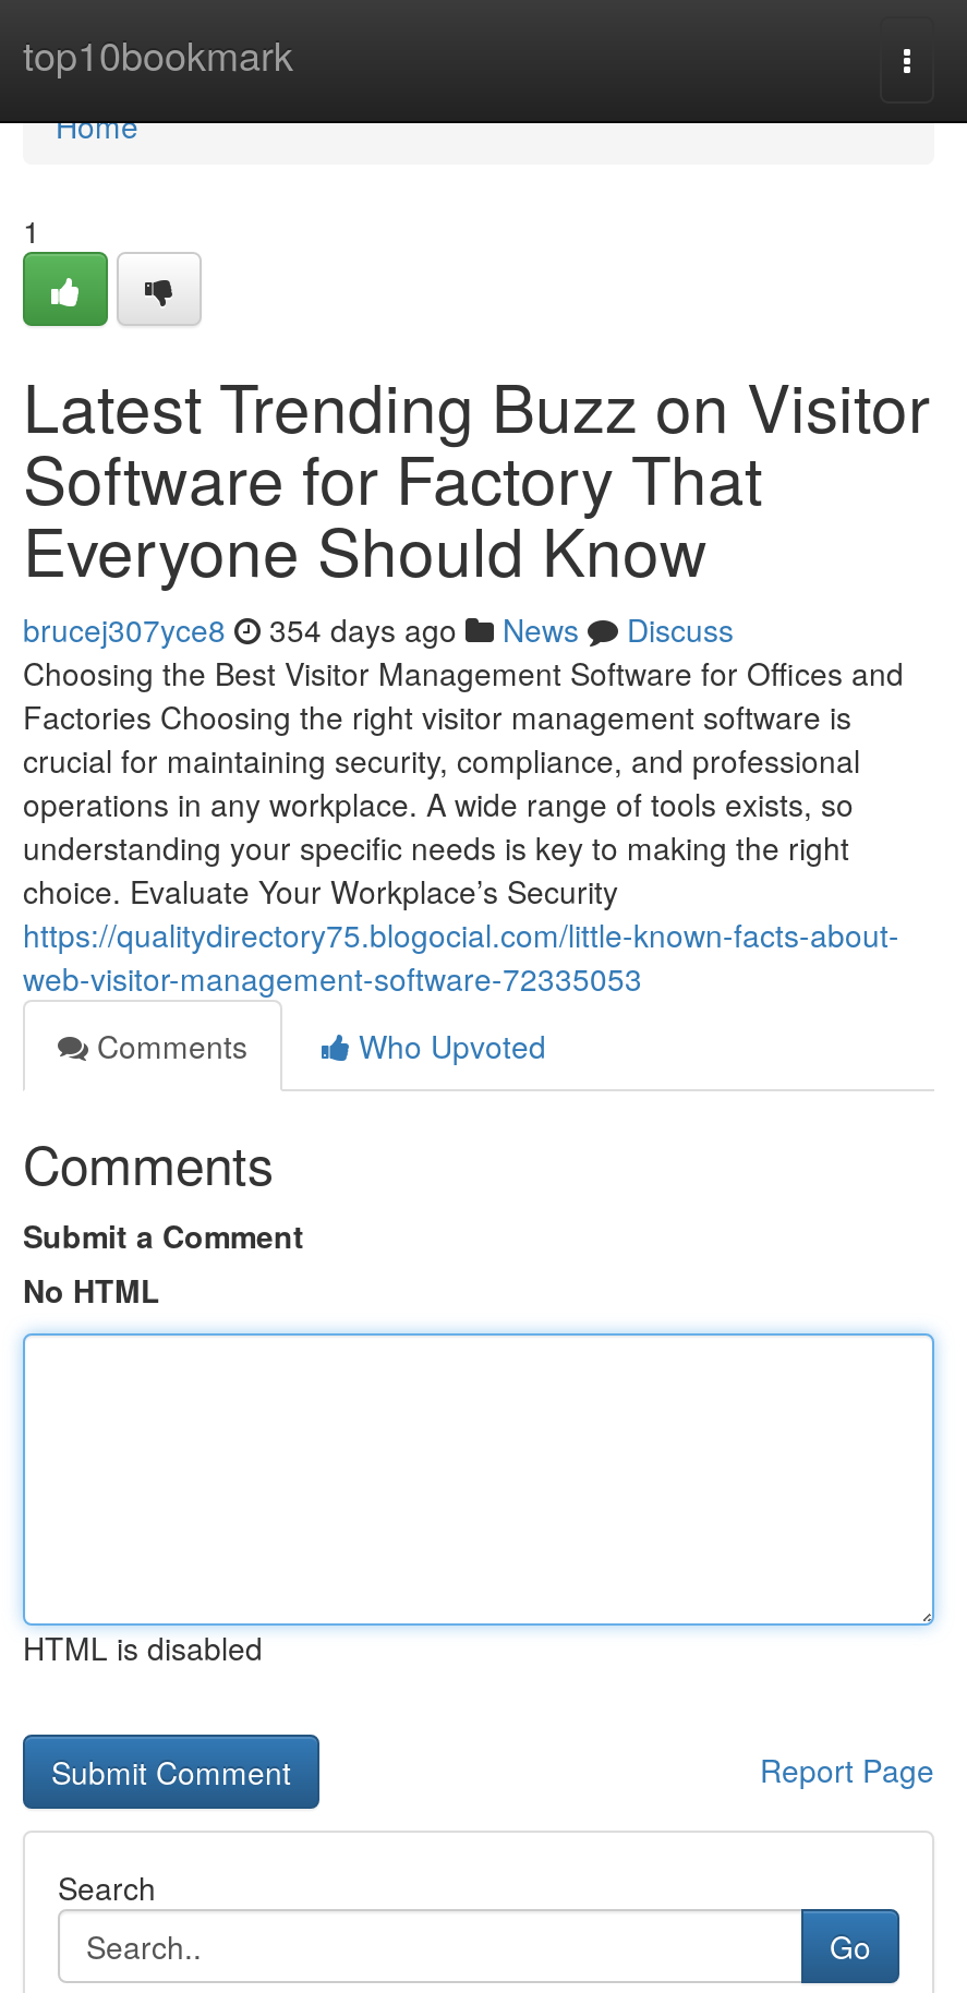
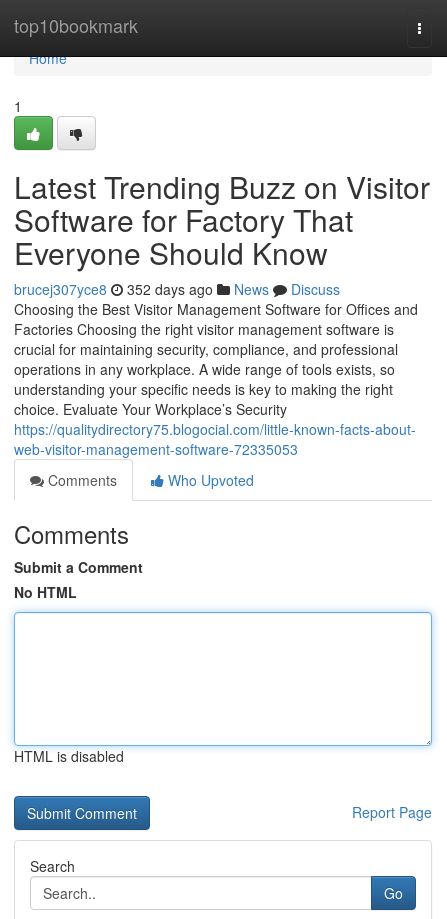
- brucej307yce8 354 days ago News Discuss
+ brucej307yce8 352 days ago News Discuss
